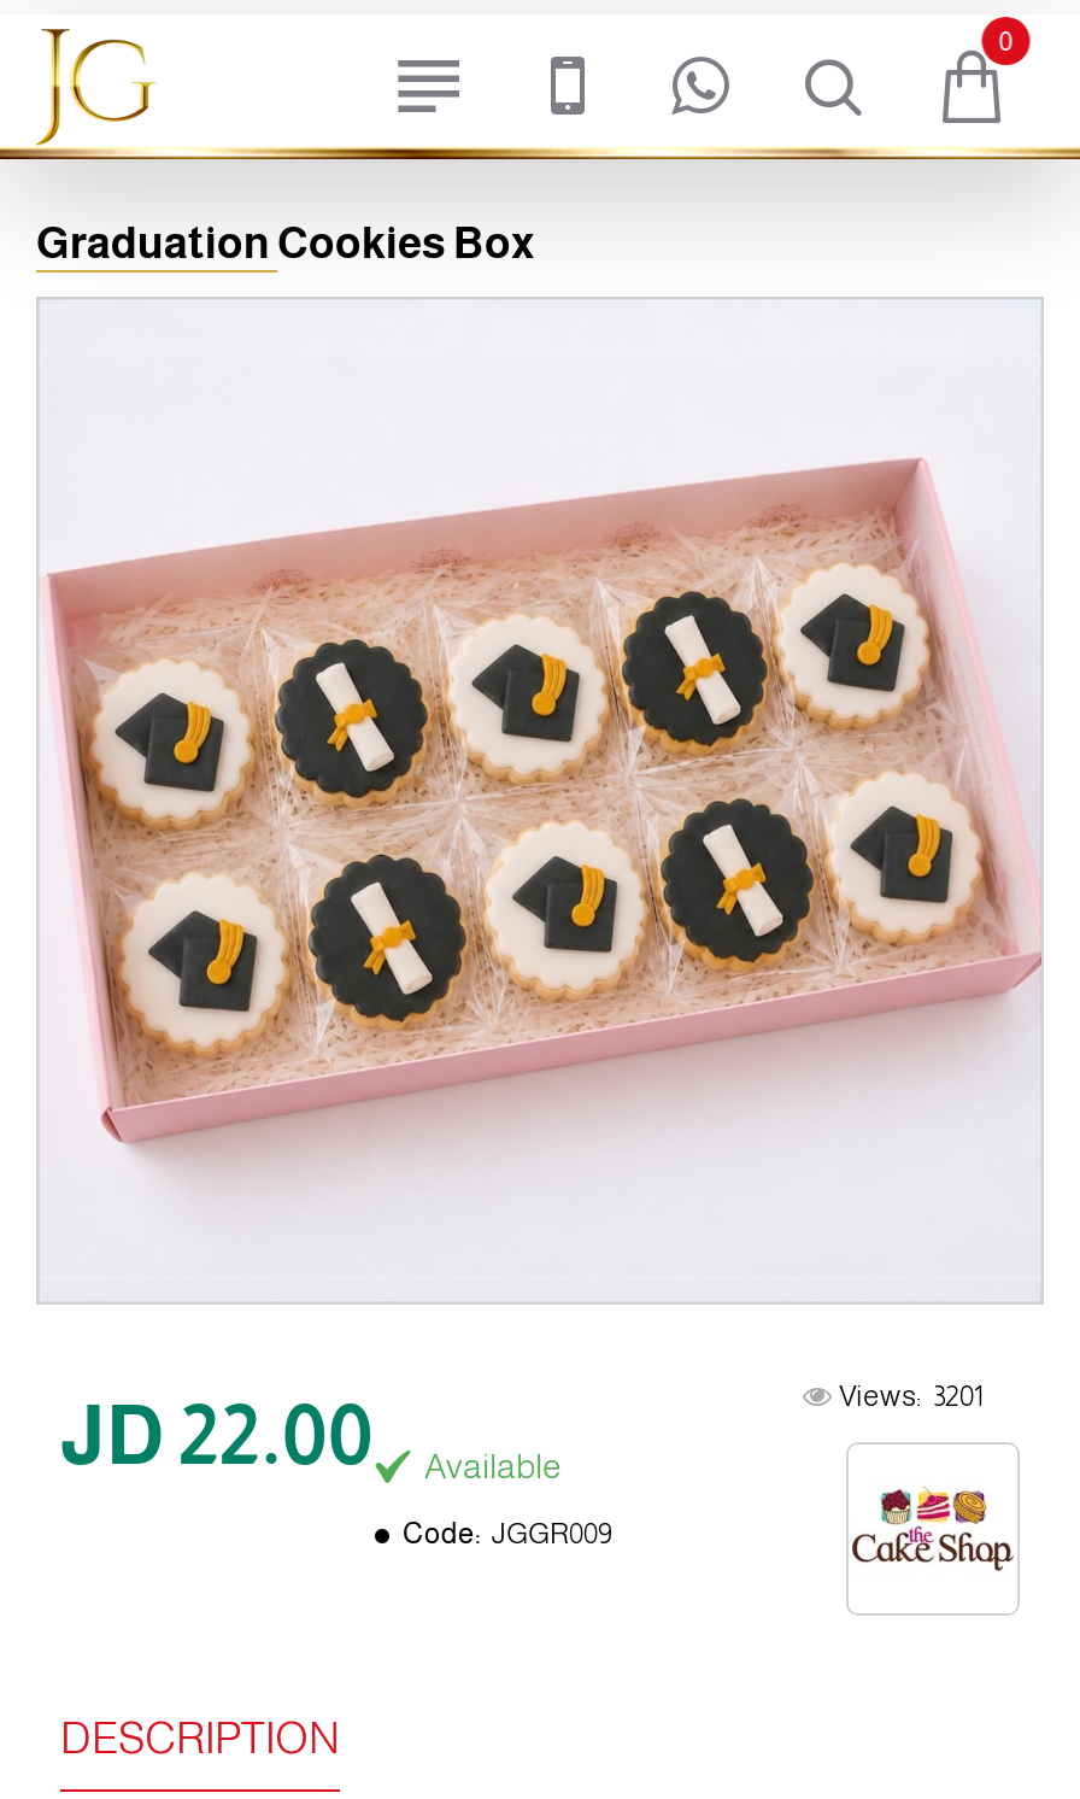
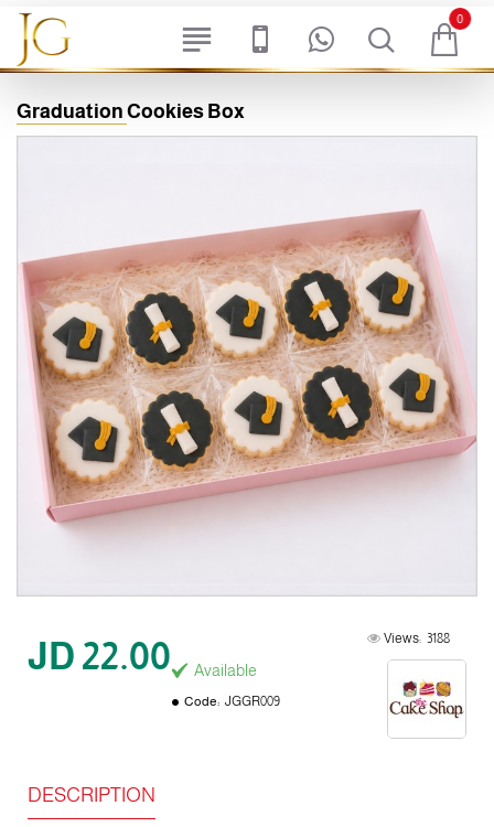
- Views: 3201
+ Views: 3188
